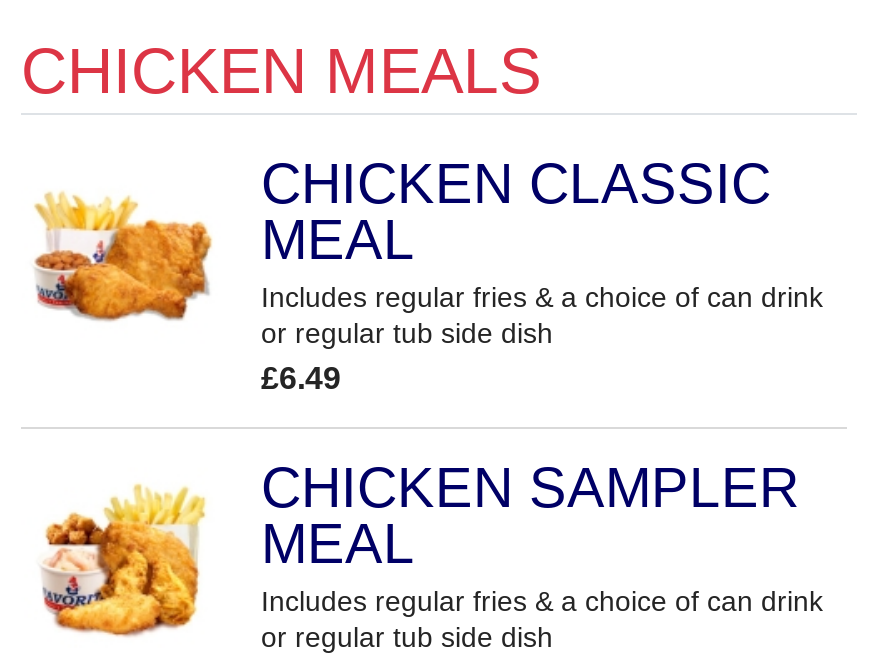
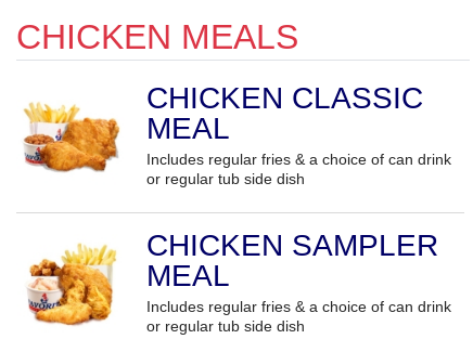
- £6.49
